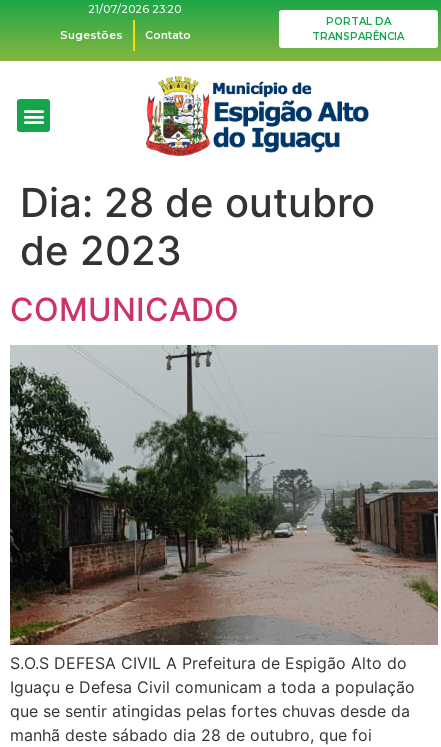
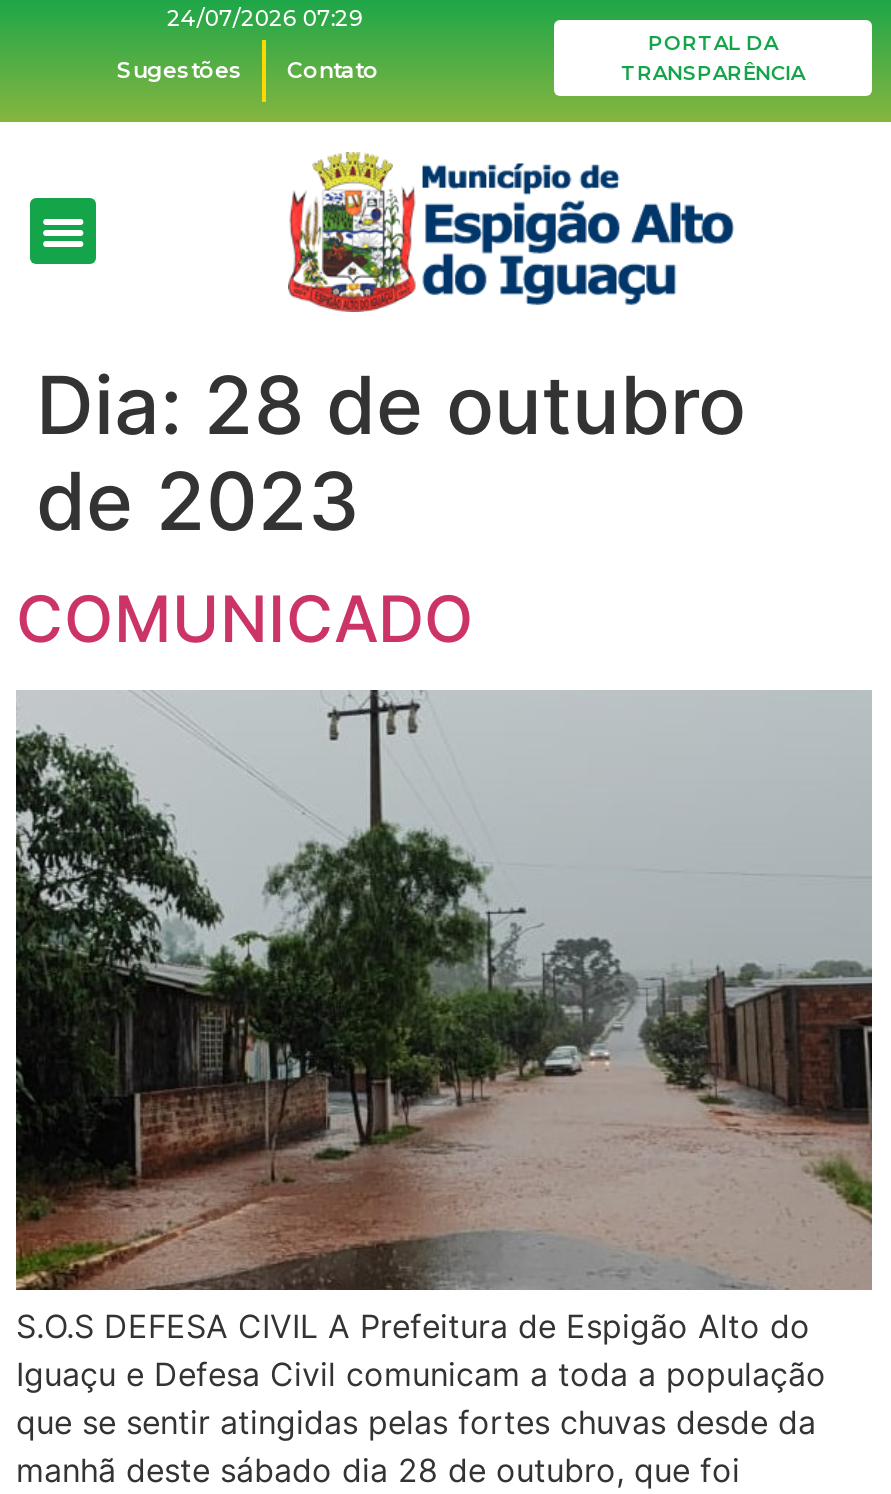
- 21/07/2026 23:20
+ 24/07/2026 07:29
